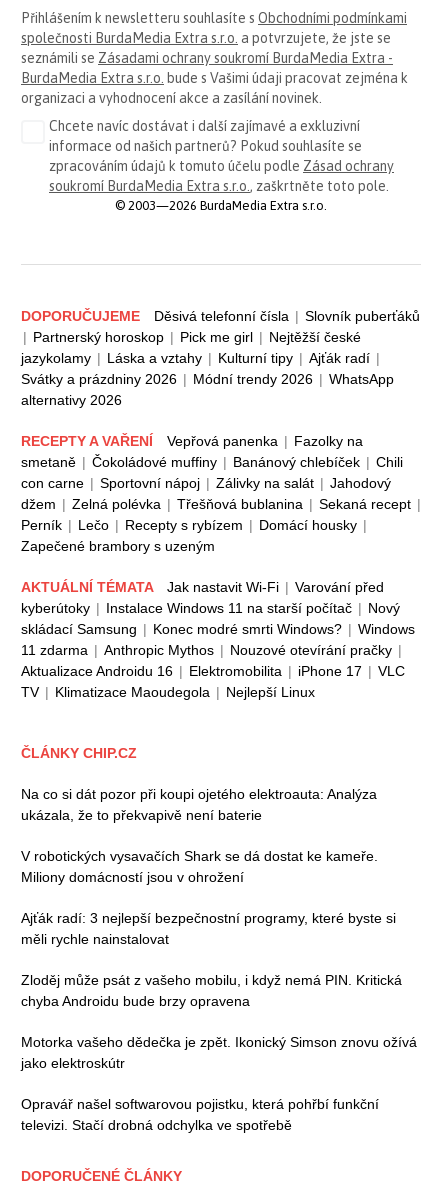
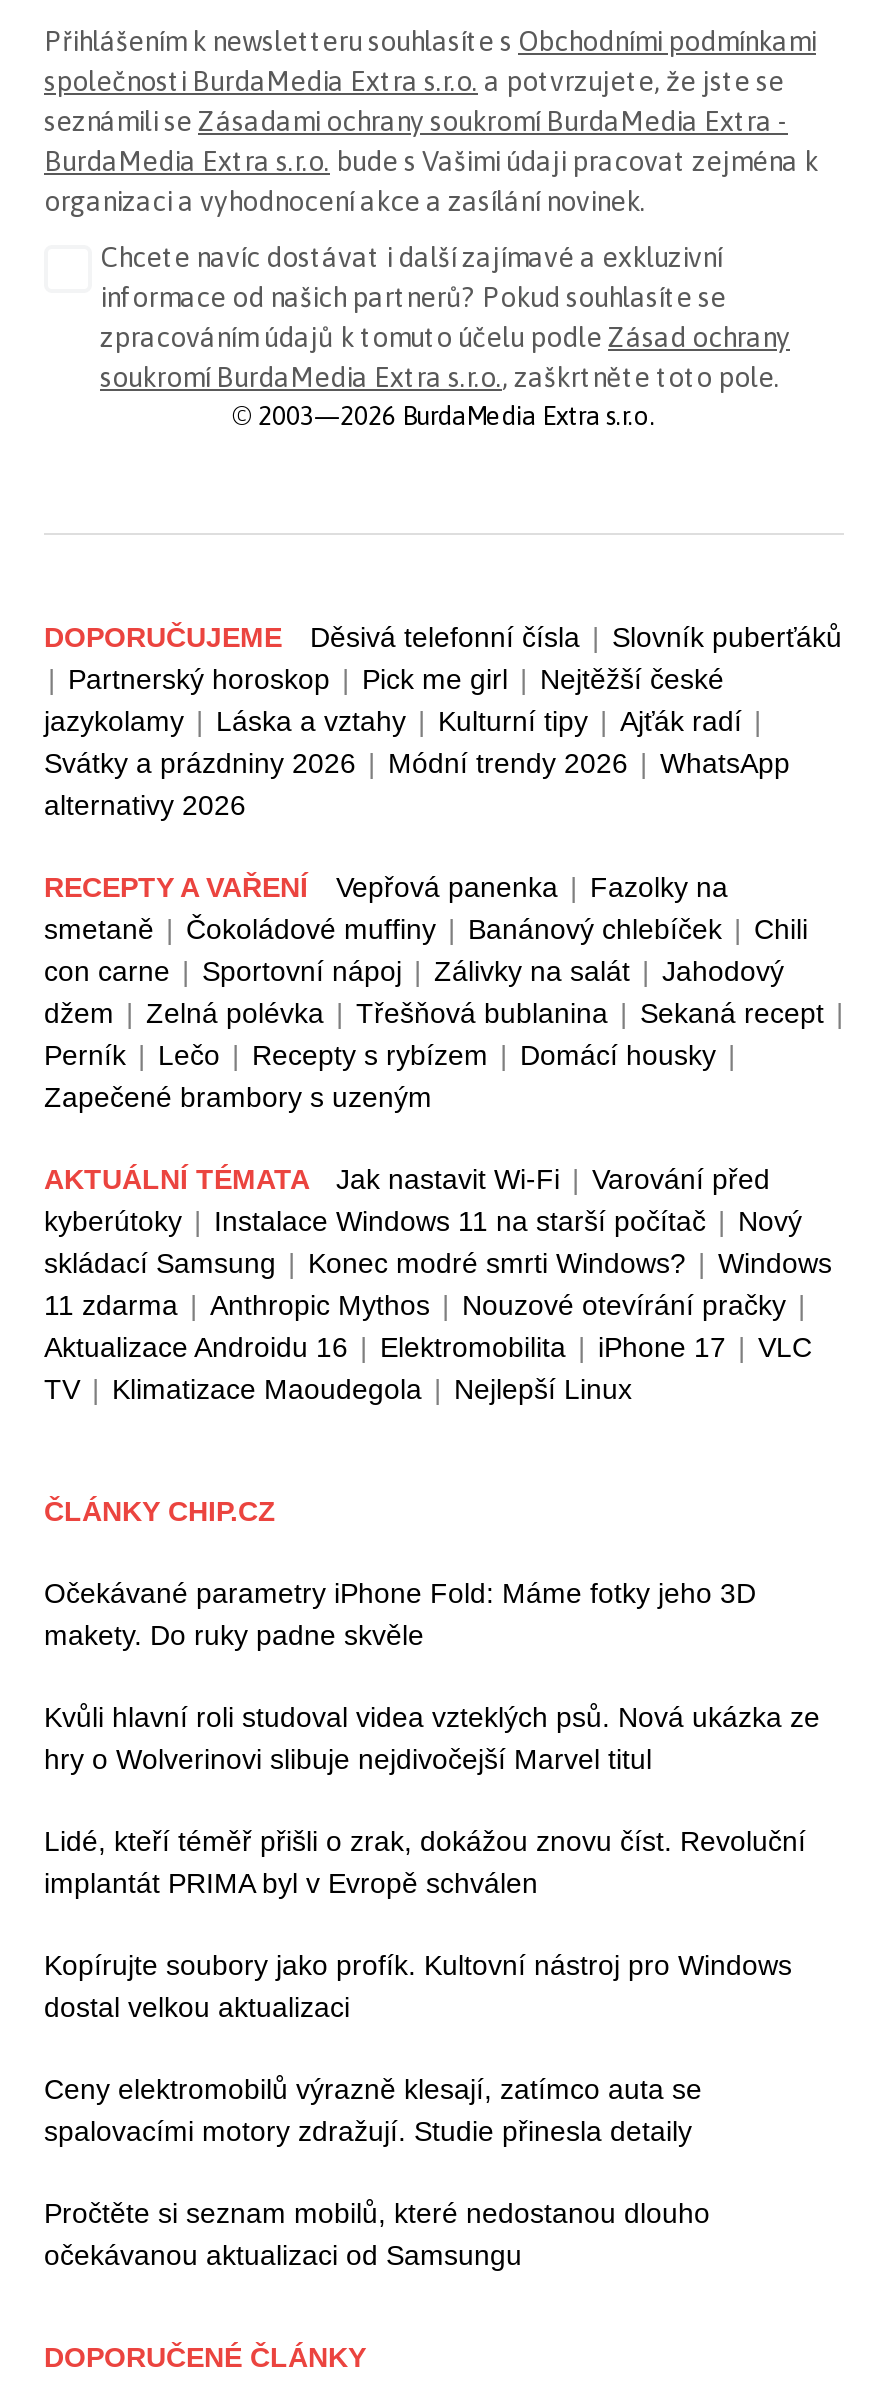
- Na co si dát pozor při koupi ojetého elektroauta: Analýza
- ukázala, že to překvapivě není baterie
+ Očekávané parametry iPhone Fold: Máme fotky jeho 3D
+ makety. Do ruky padne skvěle

- V robotických vysavačích Shark se dá dostat ke kameře.
- Miliony domácností jsou v ohrožení
+ Kvůli hlavní roli studoval videa vzteklých psů. Nová ukázka ze
+ hry o Wolverinovi slibuje nejdivočejší Marvel titul

- Ajťák radí: 3 nejlepší bezpečnostní programy, které byste si
- měli rychle nainstalovat
+ Lidé, kteří téměř přišli o zrak, dokážou znovu číst. Revoluční
+ implantát PRIMA byl v Evropě schválen

- Zloděj může psát z vašeho mobilu, i když nemá PIN. Kritická
- chyba Androidu bude brzy opravena
+ Kopírujte soubory jako profík. Kultovní nástroj pro Windows
+ dostal velkou aktualizaci

- Motorka vašeho dědečka je zpět. Ikonický Simson znovu ožívá
- jako elektroskútr
+ Ceny elektromobilů výrazně klesají, zatímco auta se
+ spalovacími motory zdražují. Studie přinesla detaily

- Opravář našel softwarovou pojistku, která pohřbí funkční
- televizi. Stačí drobná odchylka ve spotřebě
+ Pročtěte si seznam mobilů, které nedostanou dlouho
+ očekávanou aktualizaci od Samsungu
